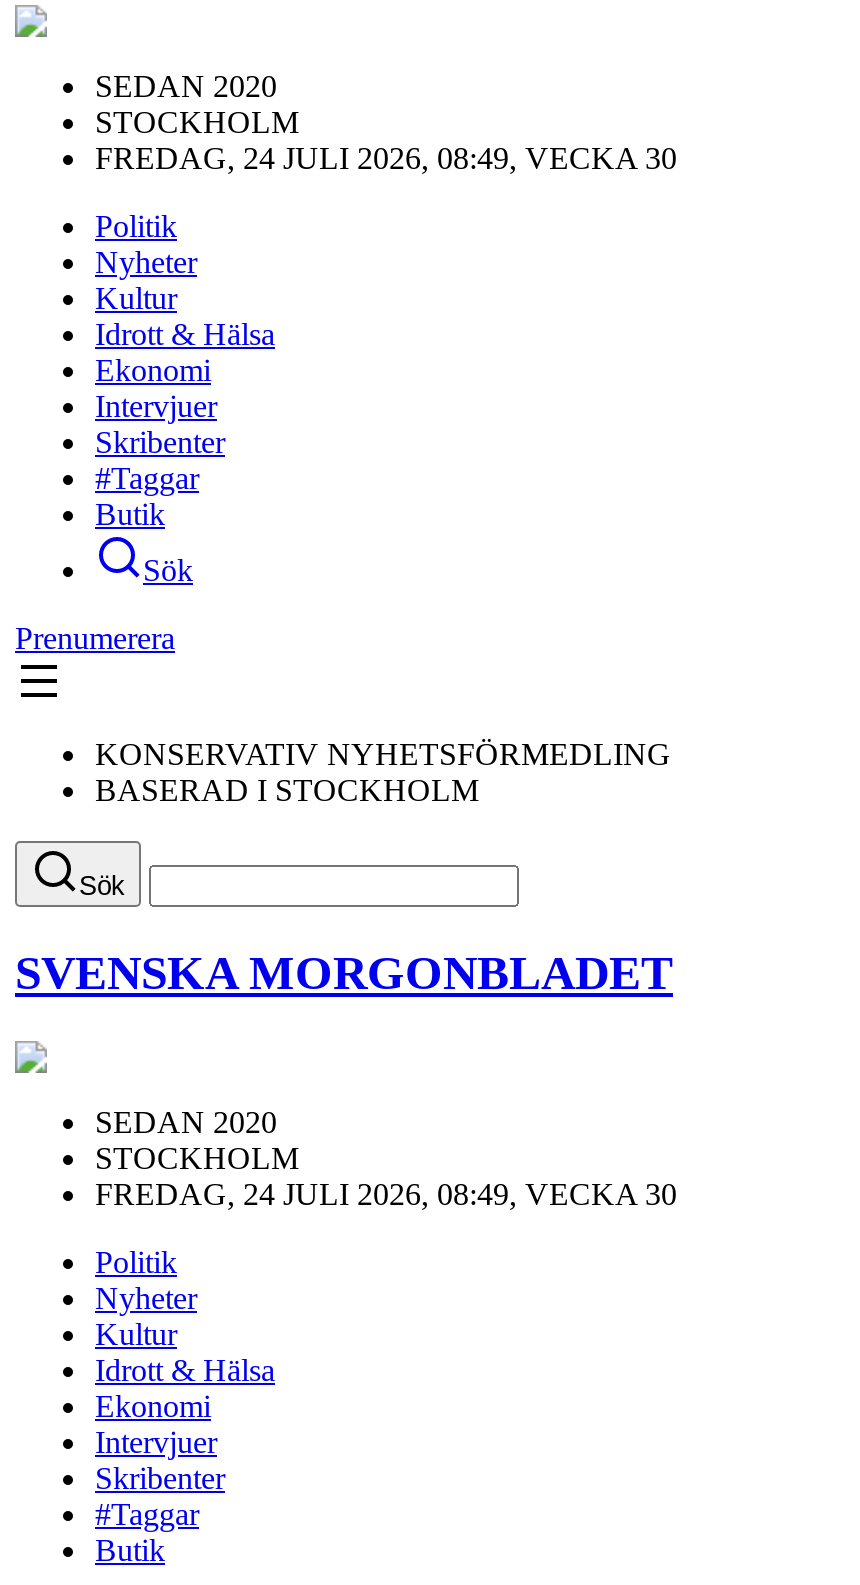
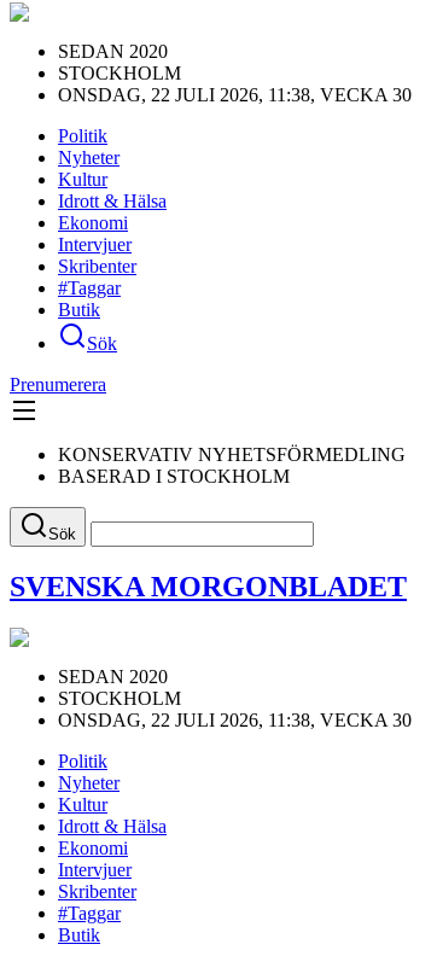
- FREDAG, 24 JULI 2026, 08:49, VECKA 30
+ ONSDAG, 22 JULI 2026, 11:38, VECKA 30

- FREDAG, 24 JULI 2026, 08:49, VECKA 30
+ ONSDAG, 22 JULI 2026, 11:38, VECKA 30
